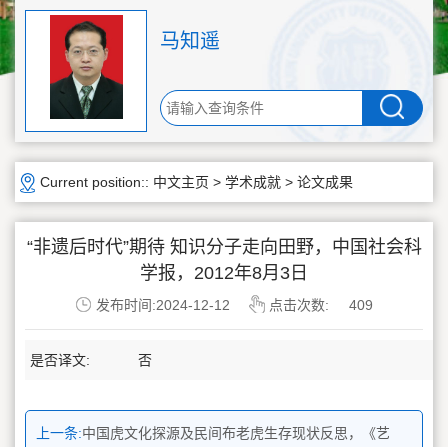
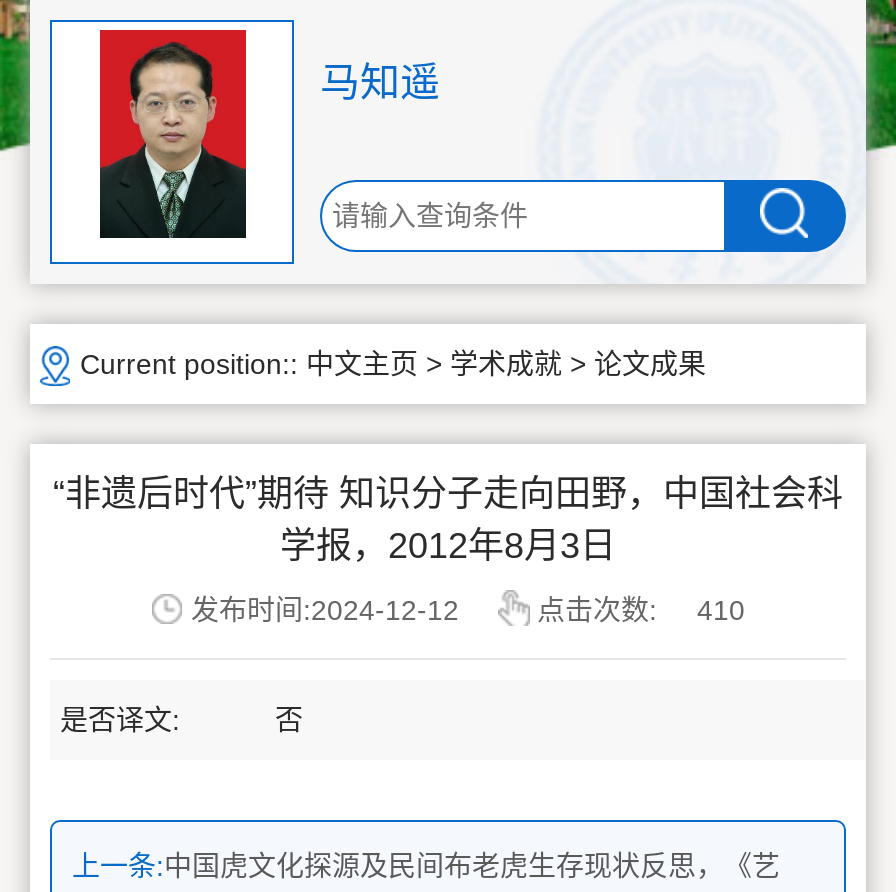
- 点击次数: 409
+ 点击次数: 410
